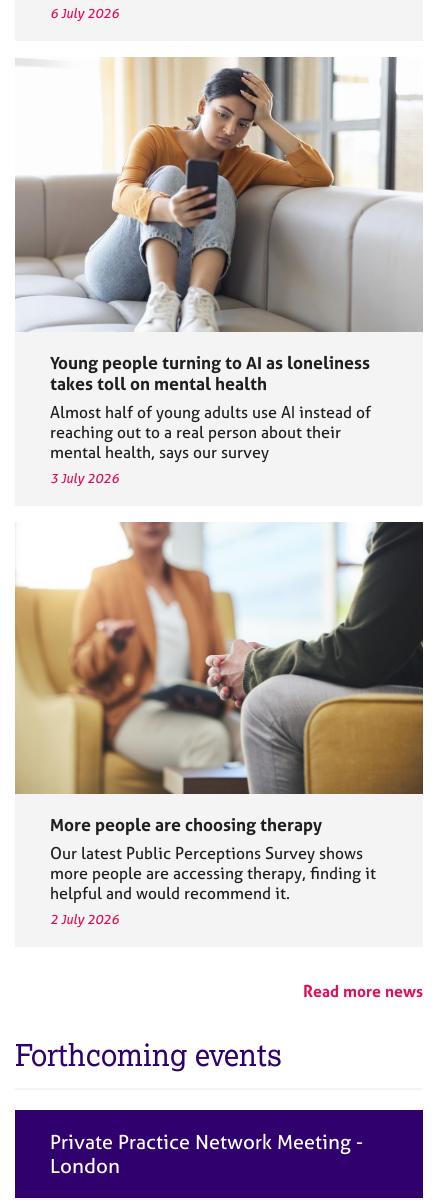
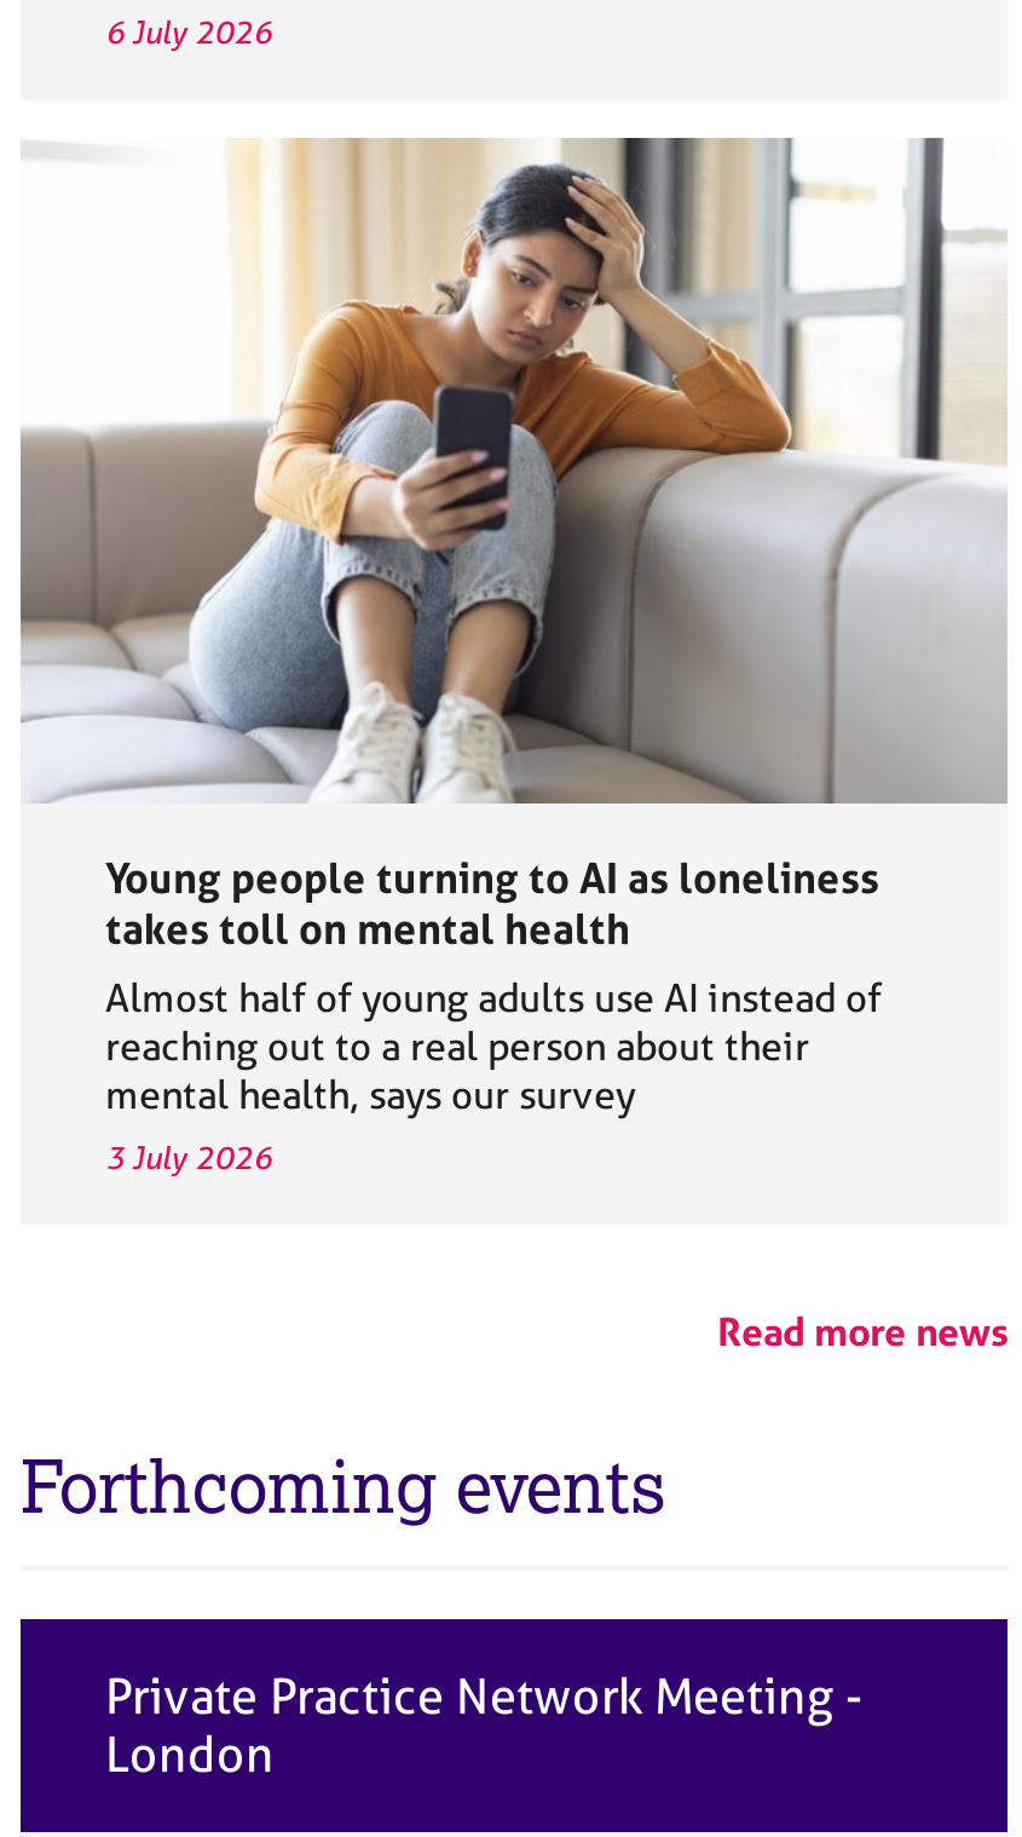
- [image]
- More people are choosing therapy
- Our latest Public Perceptions Survey shows
- more people are accessing therapy, finding it
- helpful and would recommend it.
- 2 July 2026
